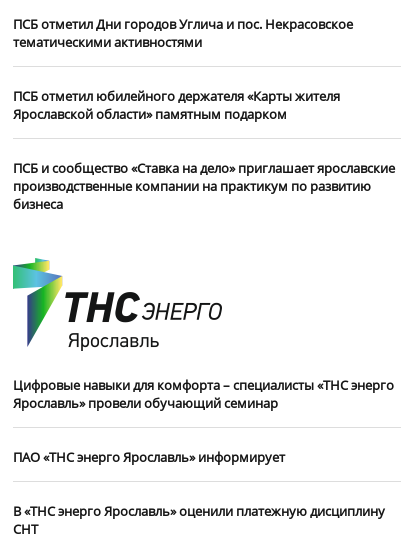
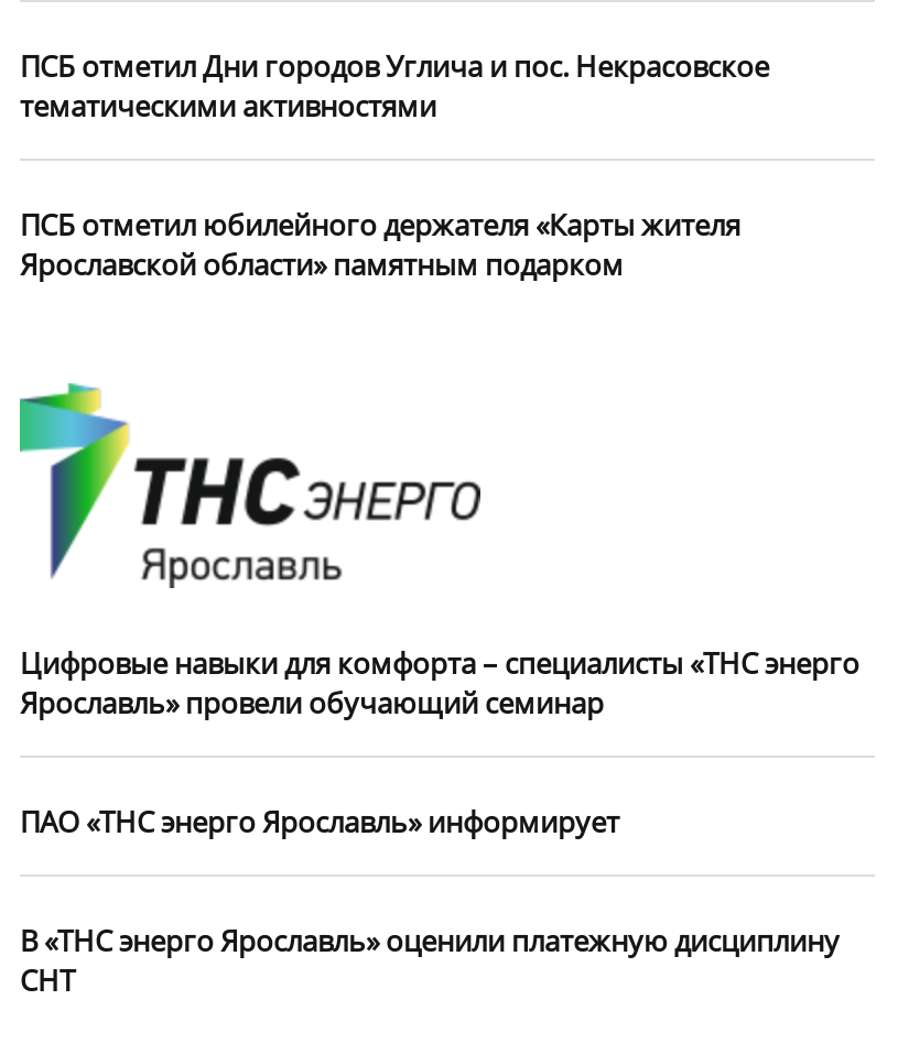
- ПСБ и сообщество «Ставка на дело» приглашает ярославские
- производственные компании на практикум по развитию
- бизнеса
